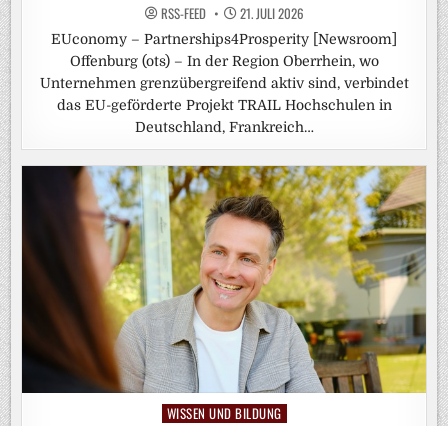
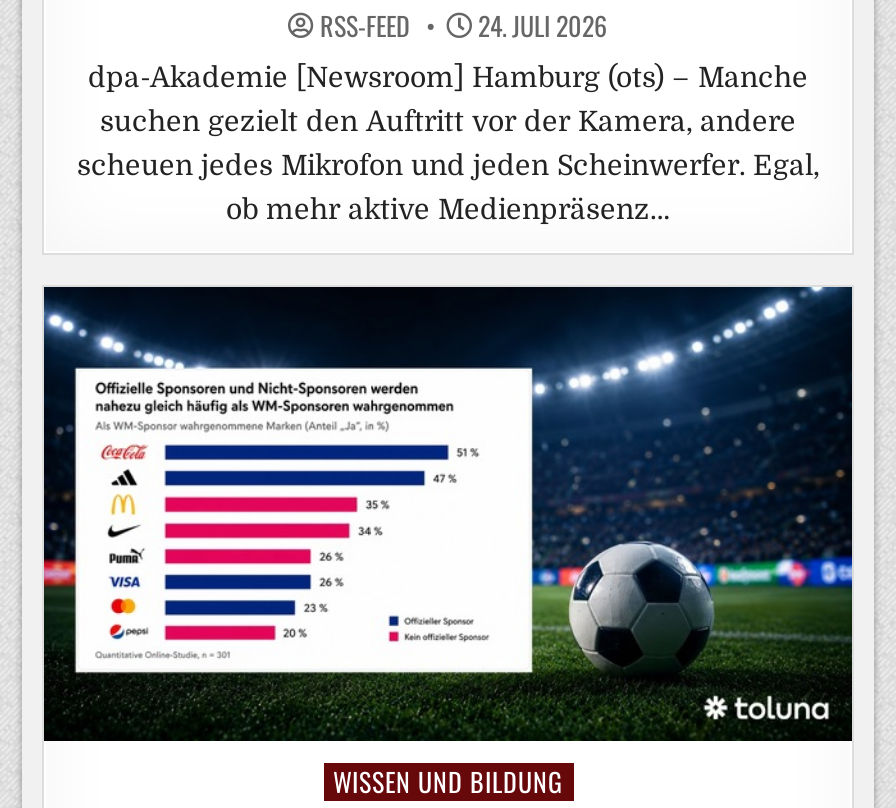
- 21. JULI 2026
- EUconomy – Partnerships4Prosperity [Newsroom]
- Offenburg (ots) – In der Region Oberrhein, wo
- Unternehmen grenzübergreifend aktiv sind, verbindet
- das EU-geförderte Projekt TRAIL Hochschulen in
- Deutschland, Frankreich…
+ 24. JULI 2026
+ dpa-Akademie [Newsroom] Hamburg (ots) – Manche
+ suchen gezielt den Auftritt vor der Kamera, andere
+ scheuen jedes Mikrofon und jeden Scheinwerfer. Egal,
+ ob mehr aktive Medienpräsenz…

- [image]
+ [image]
